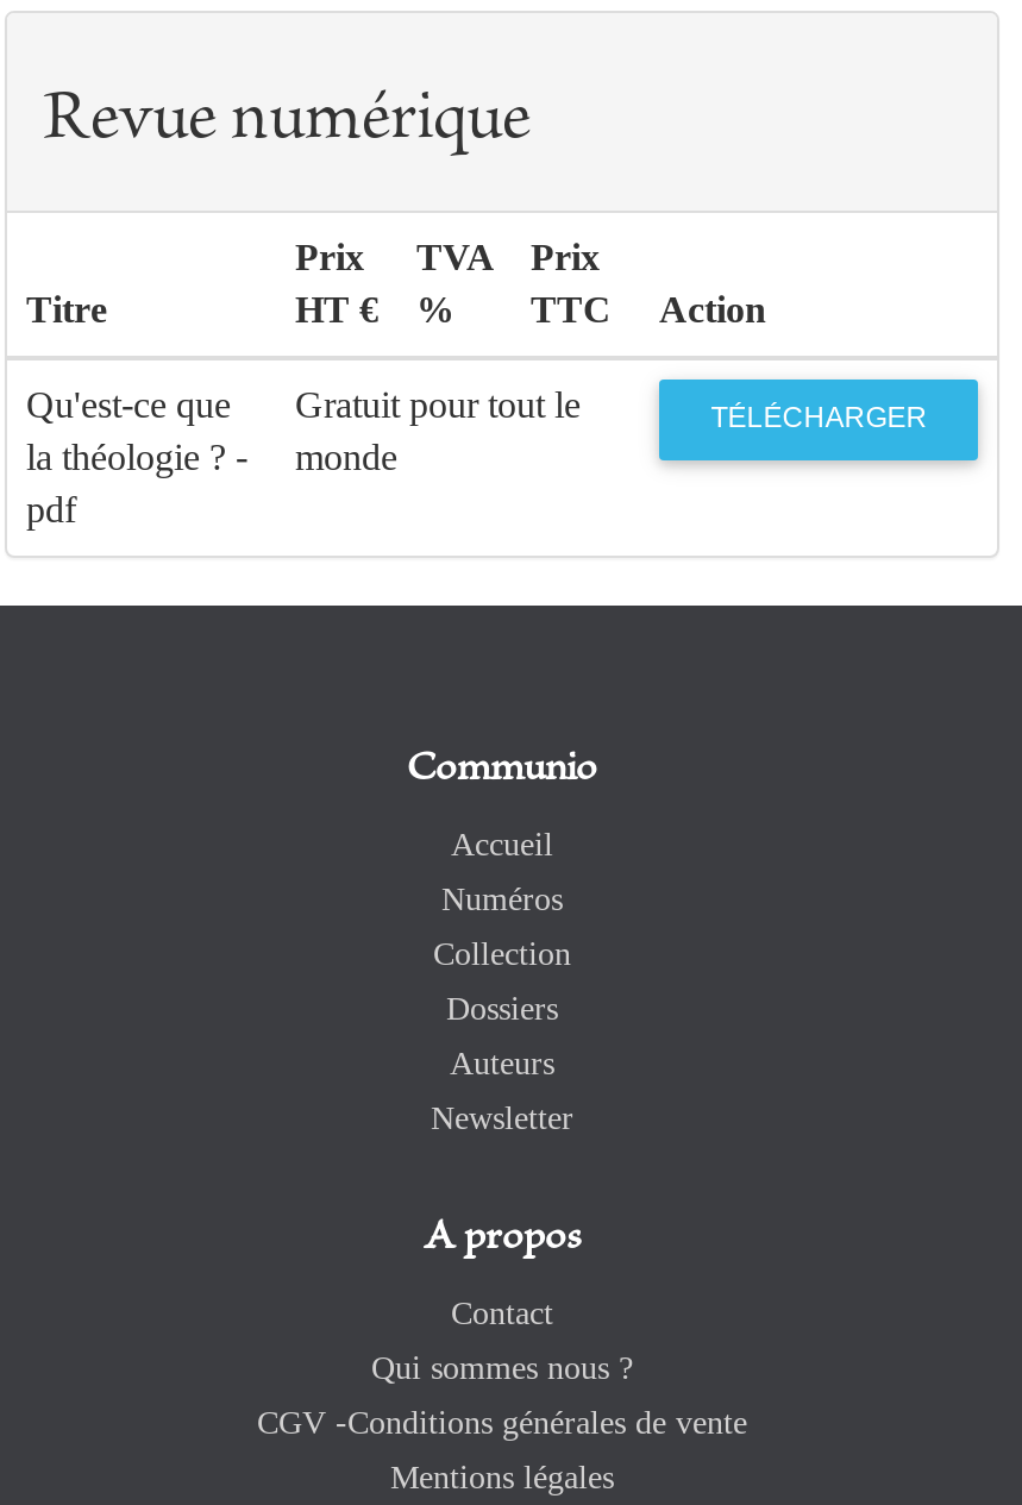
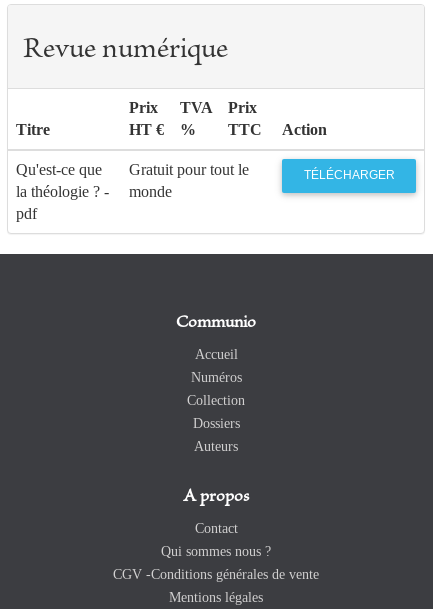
- Newsletter
